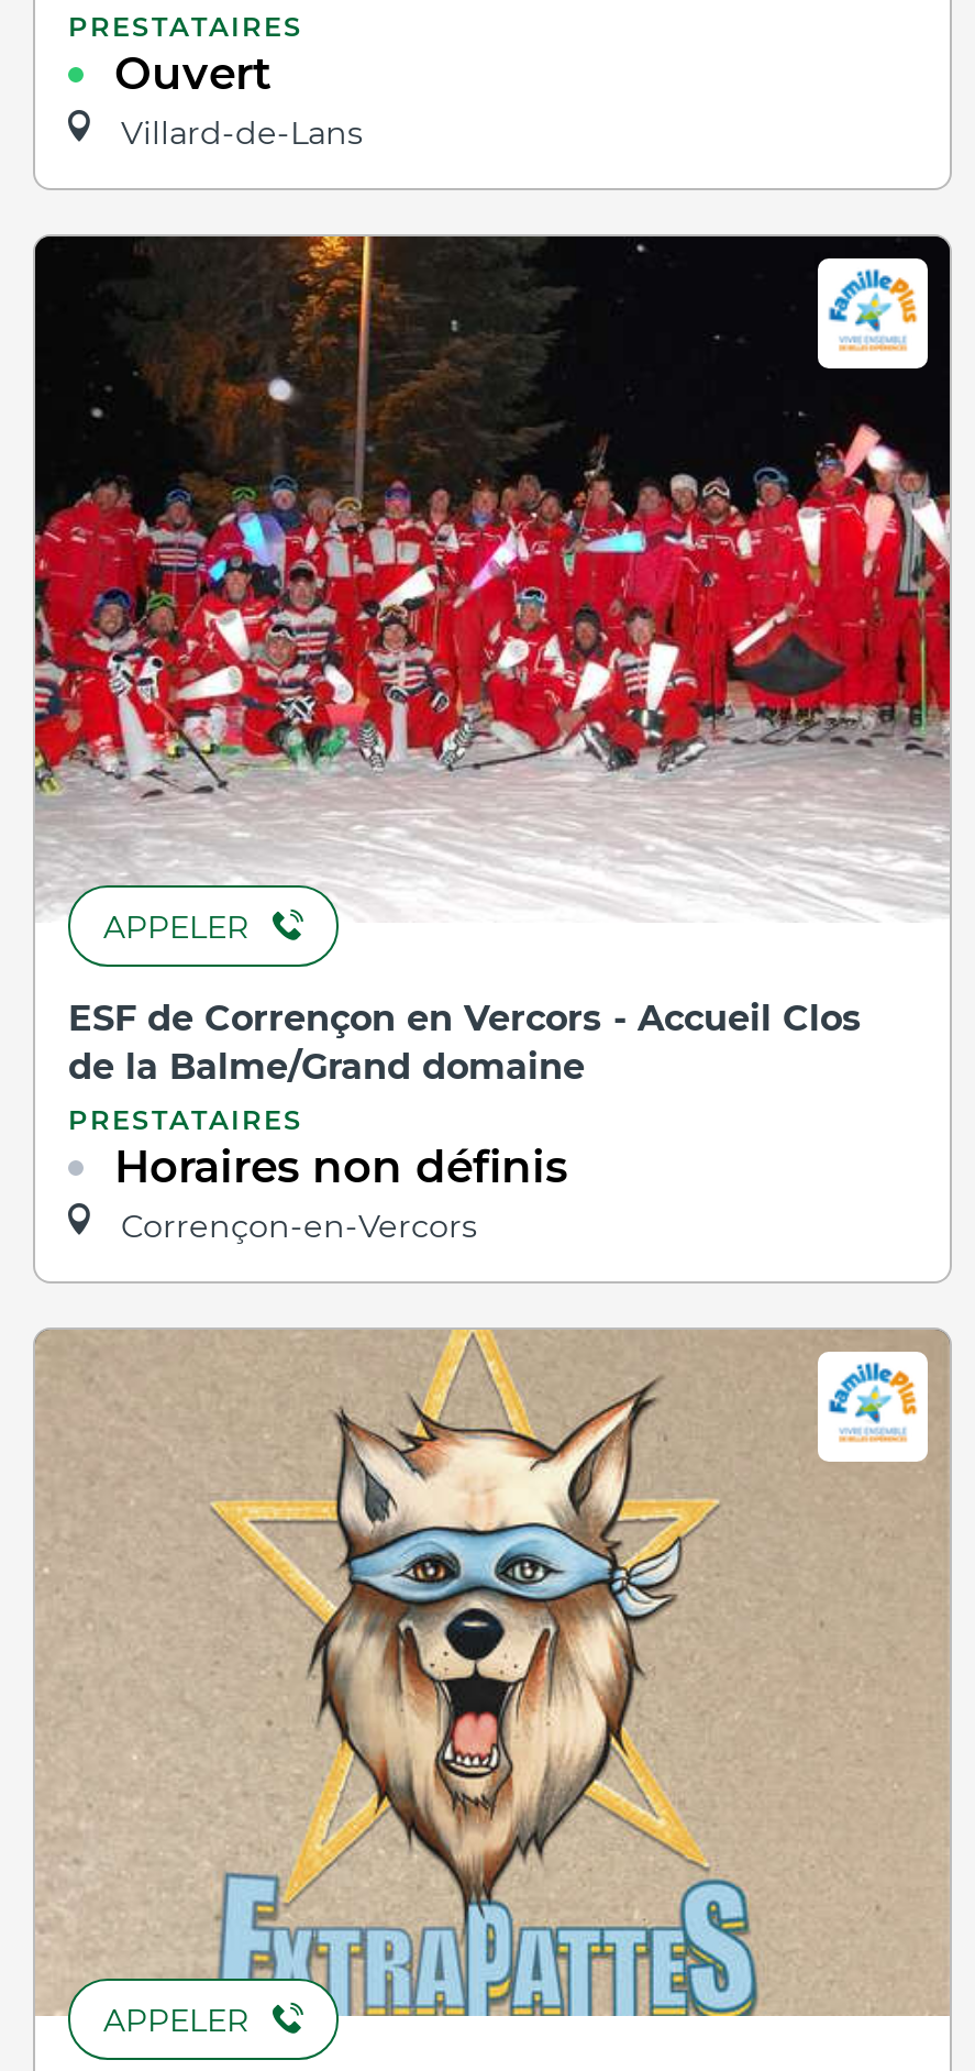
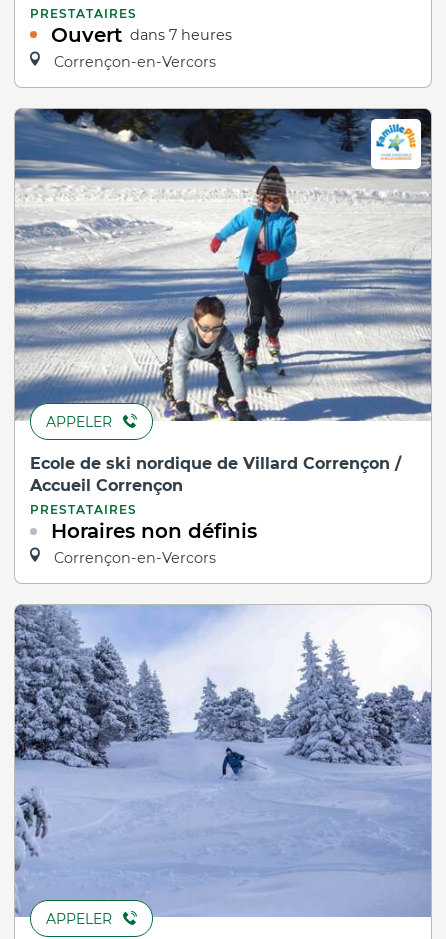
- Ouvert
- Villard-de-Lans
+ Ouvert dans 7 heures
+ Corrençon-en-Vercors

- [image]
- ESF de Corrençon en Vercors - Accueil Clos
- de la Balme/Grand domaine
+ [image]
+ Ecole de ski nordique de Villard Corrençon /
+ Accueil Corrençon

- [image]
+ [image]
